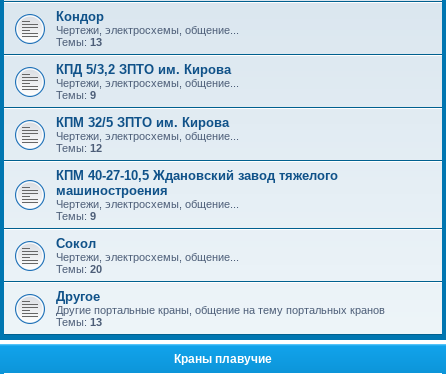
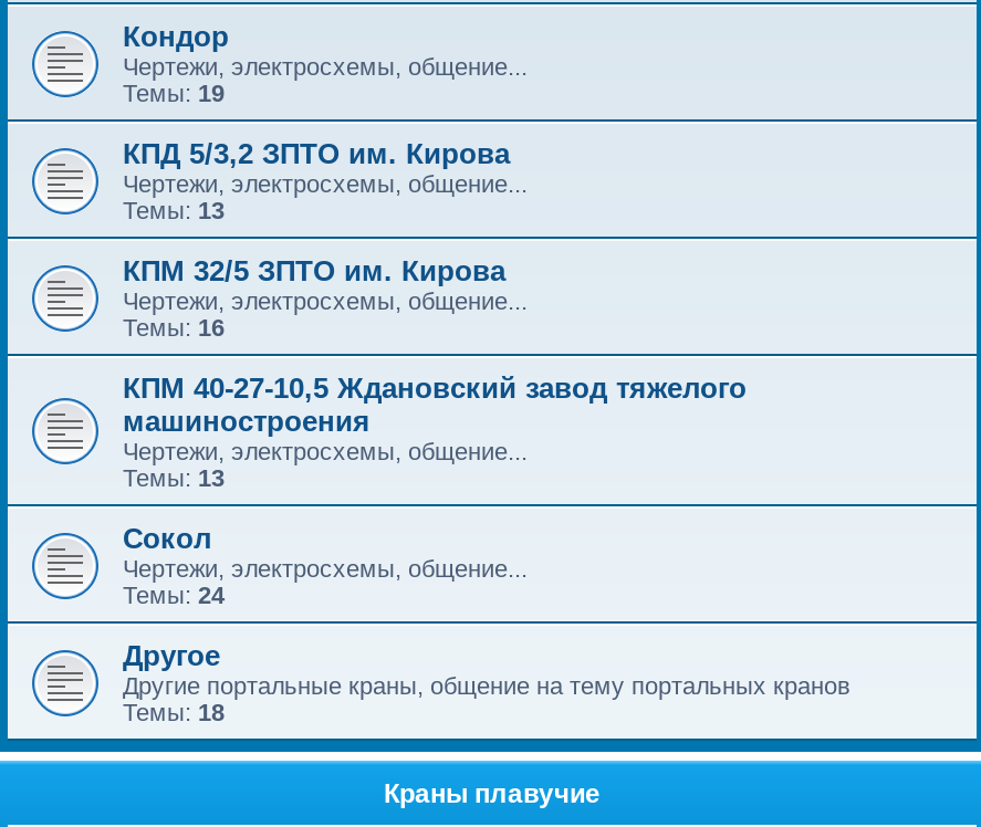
- Темы: 13
+ Темы: 19

- Темы: 9
+ Темы: 13

- Темы: 12
+ Темы: 16

- Темы: 9
+ Темы: 13

- Темы: 20
+ Темы: 24

- Темы: 13
+ Темы: 18
